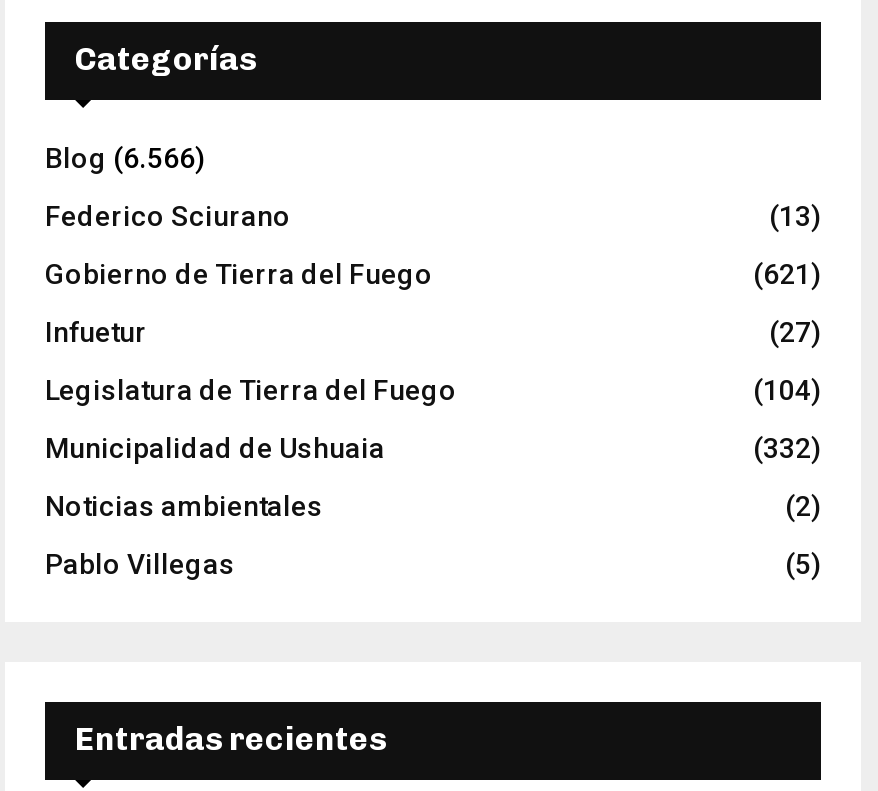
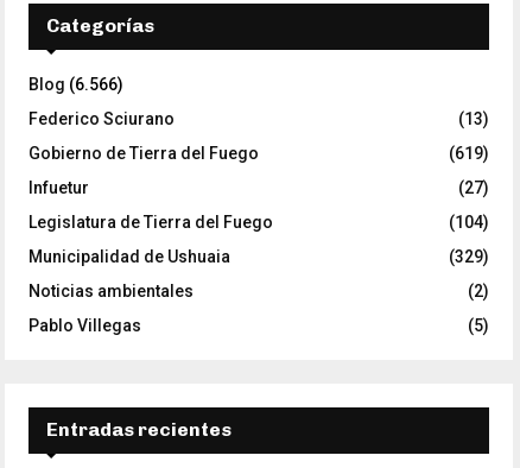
- (621)
+ (619)

- (332)
+ (329)
